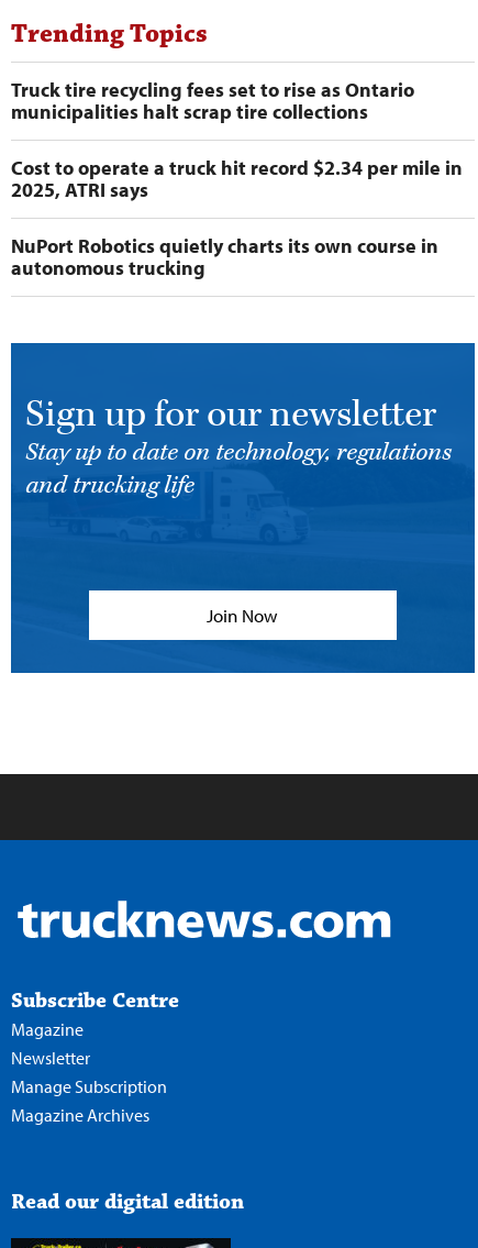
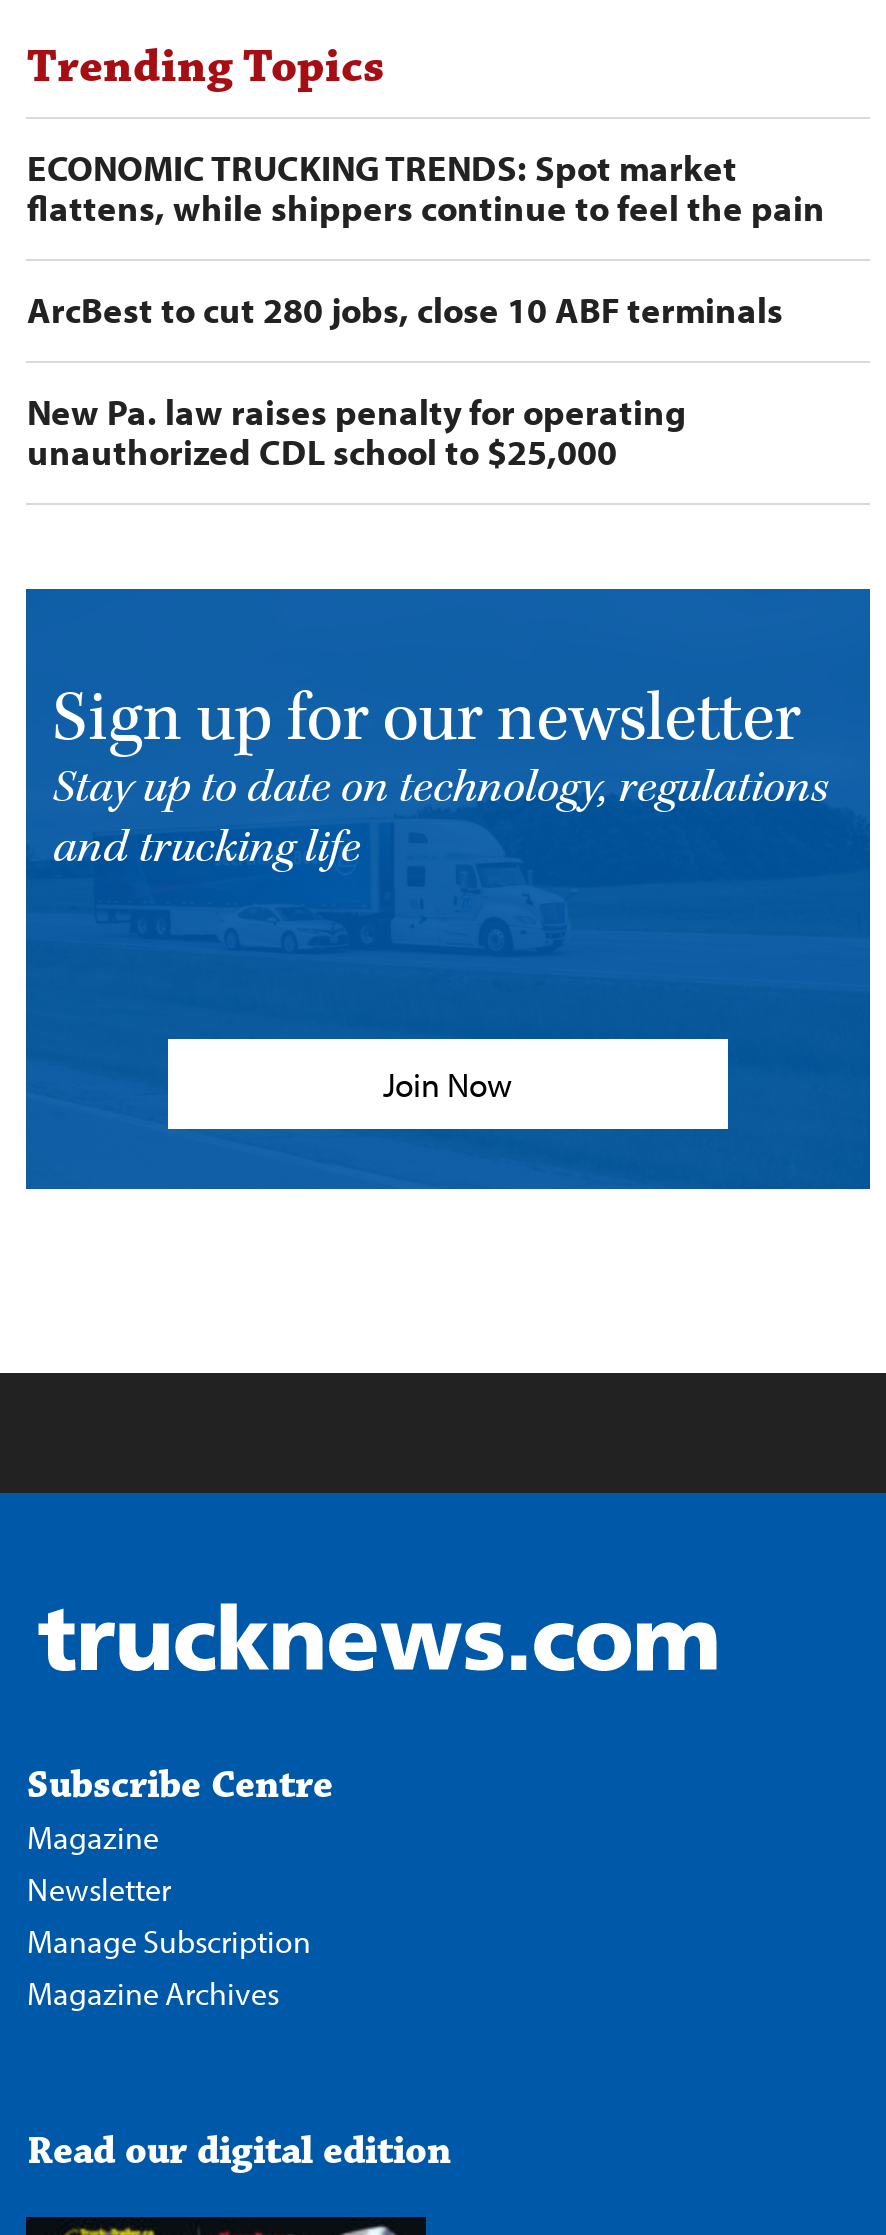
- Truck tire recycling fees set to rise as Ontario
- municipalities halt scrap tire collections
+ ECONOMIC TRUCKING TRENDS: Spot market
+ flattens, while shippers continue to feel the pain

- Cost to operate a truck hit record $2.34 per mile in
- 2025, ATRI says
+ ArcBest to cut 280 jobs, close 10 ABF terminals

- NuPort Robotics quietly charts its own course in
- autonomous trucking
+ New Pa. law raises penalty for operating
+ unauthorized CDL school to $25,000
